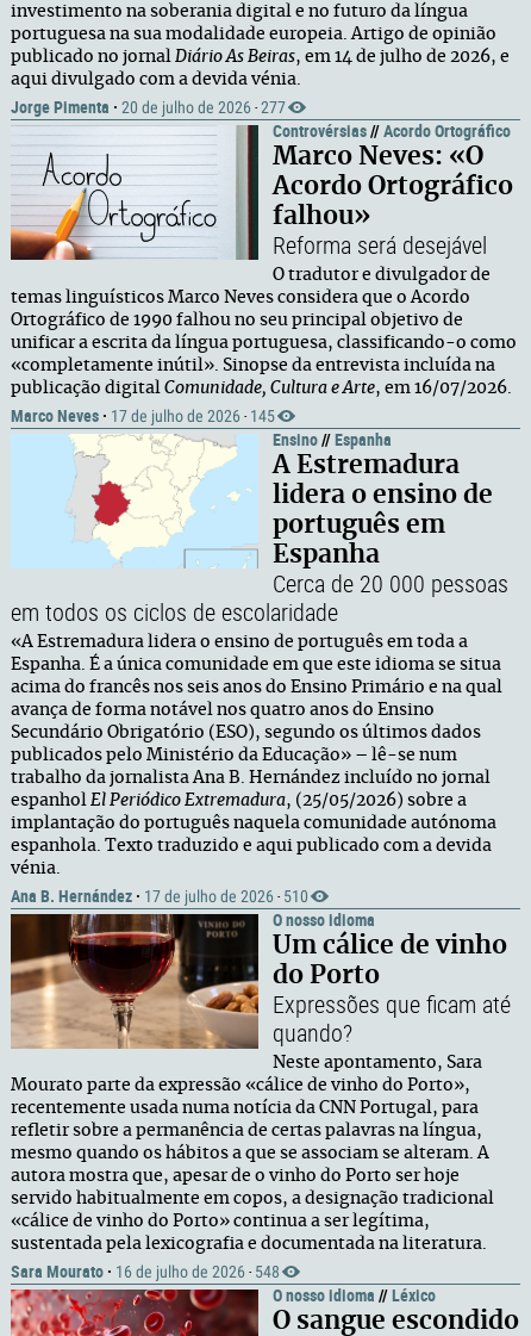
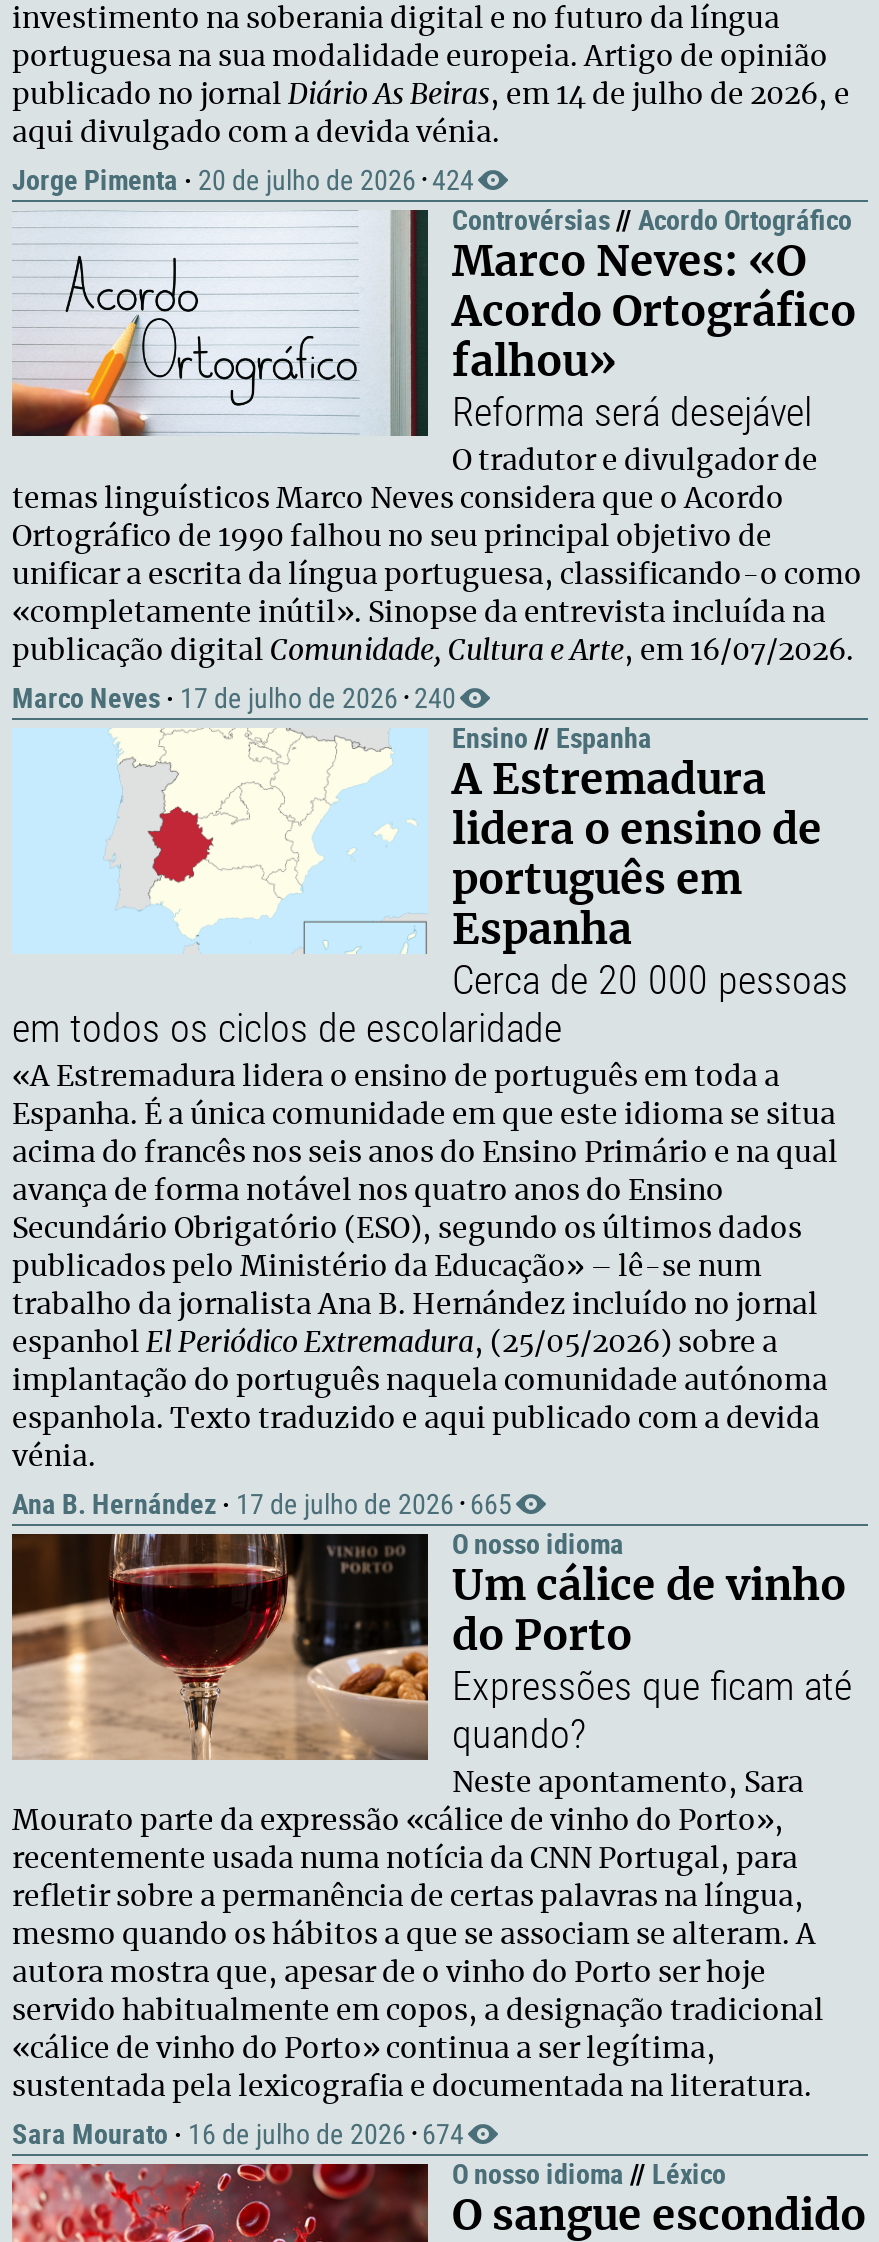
- Jorge Pimenta · 20 de julho de 2026 · 277
+ Jorge Pimenta · 20 de julho de 2026 · 424

- Marco Neves · 17 de julho de 2026 · 145
+ Marco Neves · 17 de julho de 2026 · 240

- Ana B. Hernández · 17 de julho de 2026 · 510
+ Ana B. Hernández · 17 de julho de 2026 · 665

- Sara Mourato · 16 de julho de 2026 · 548
+ Sara Mourato · 16 de julho de 2026 · 674
